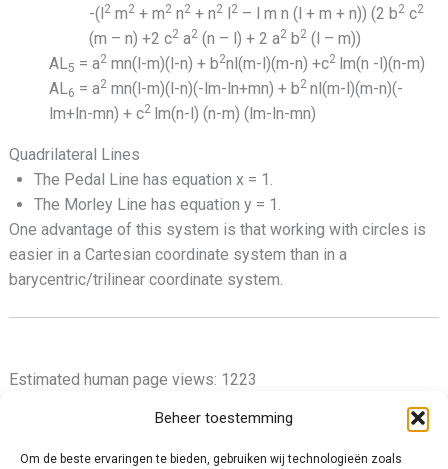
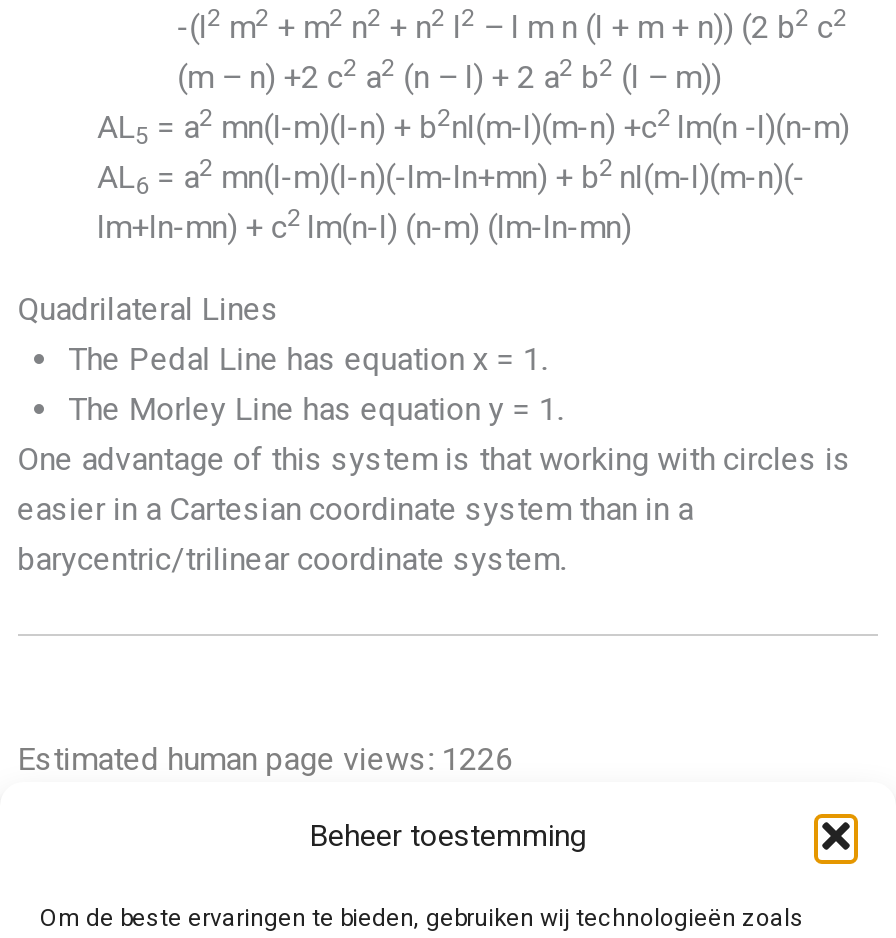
- Estimated human page views: 1223
+ Estimated human page views: 1226
